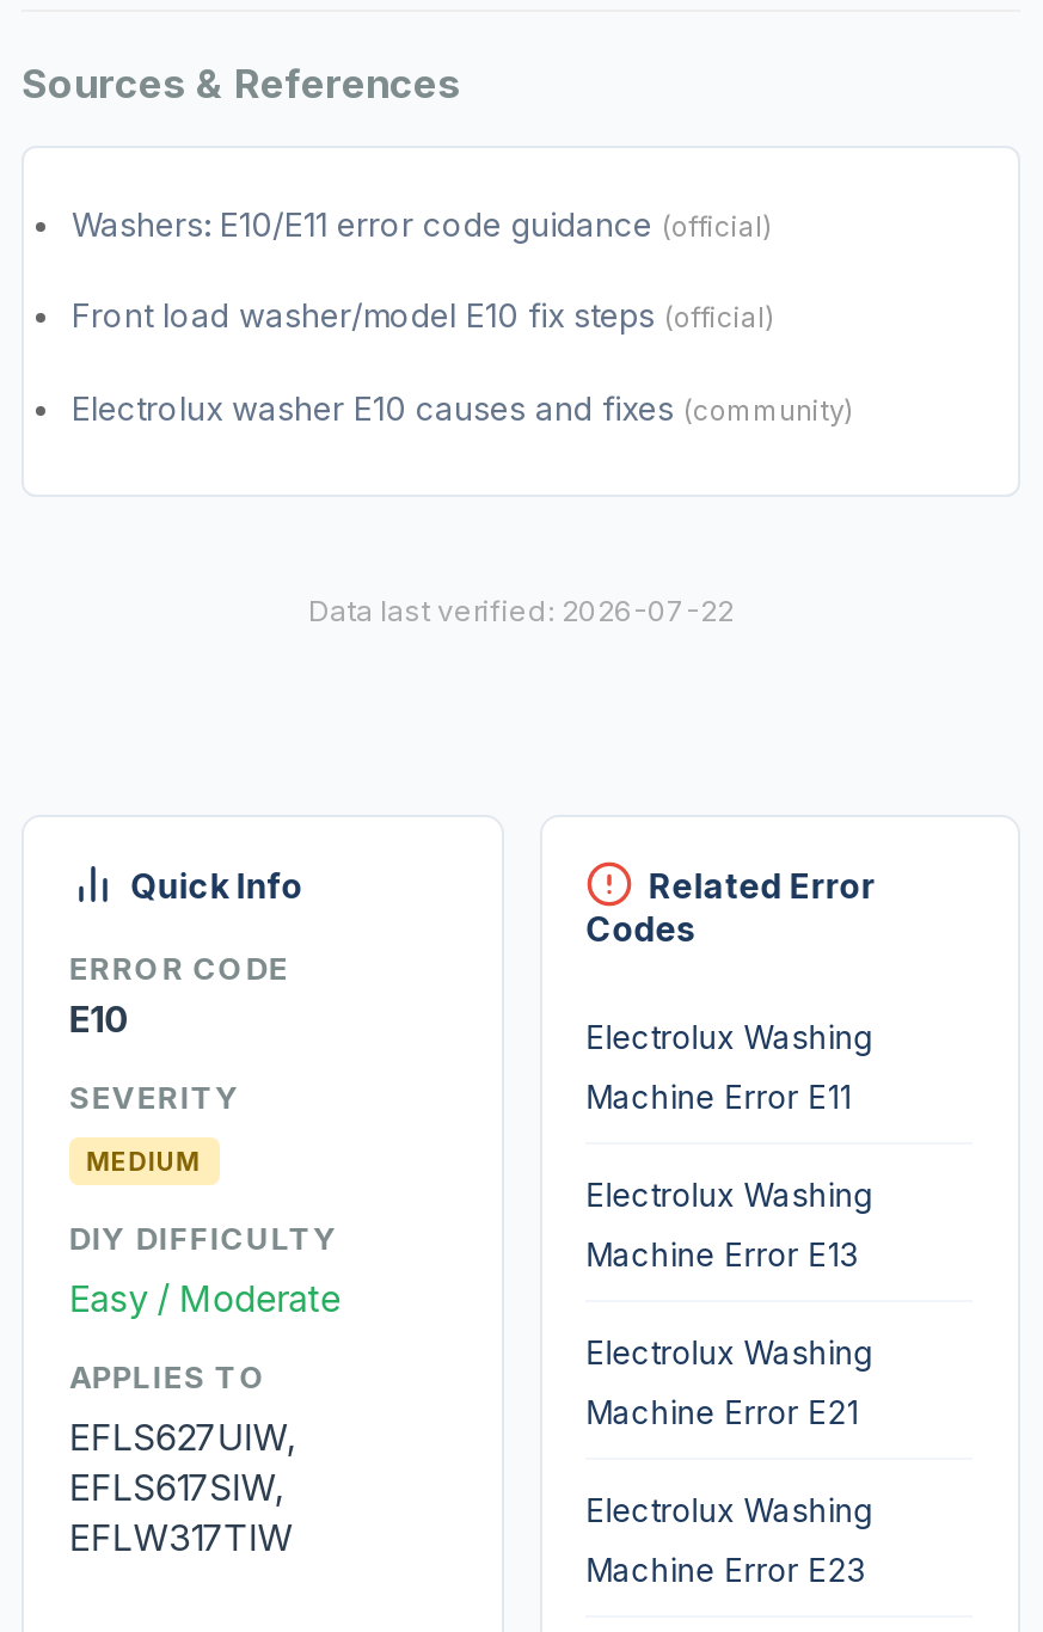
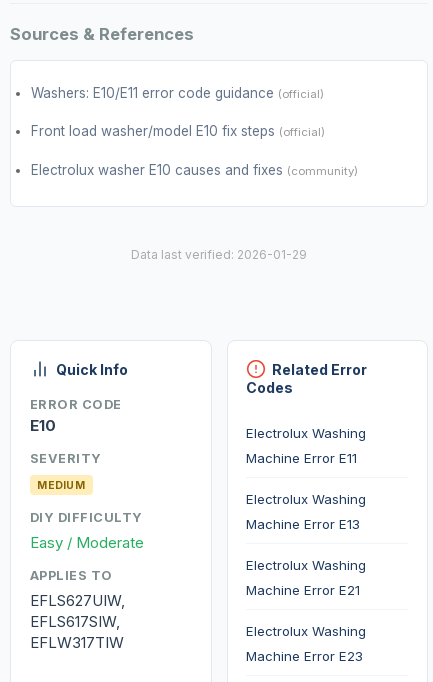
- Data last verified: 2026-07-22
+ Data last verified: 2026-01-29
